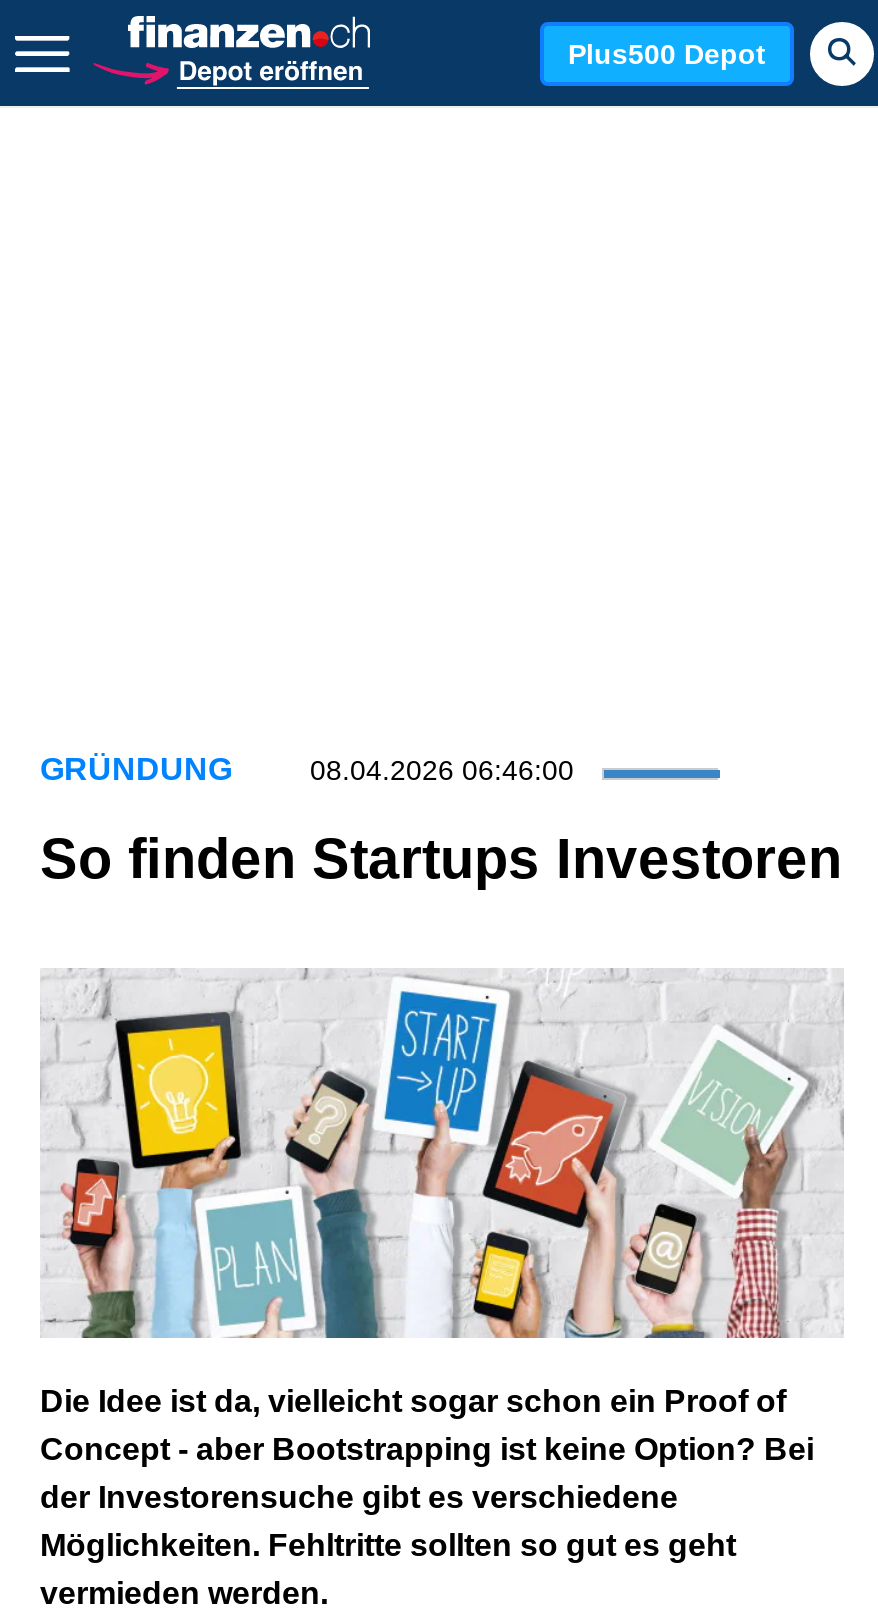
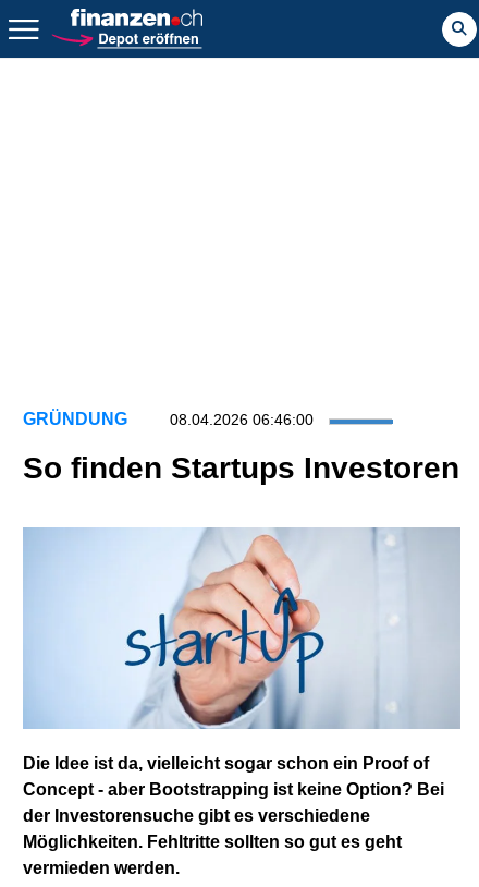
- Plus500 Depot

- [image]
+ [image]
